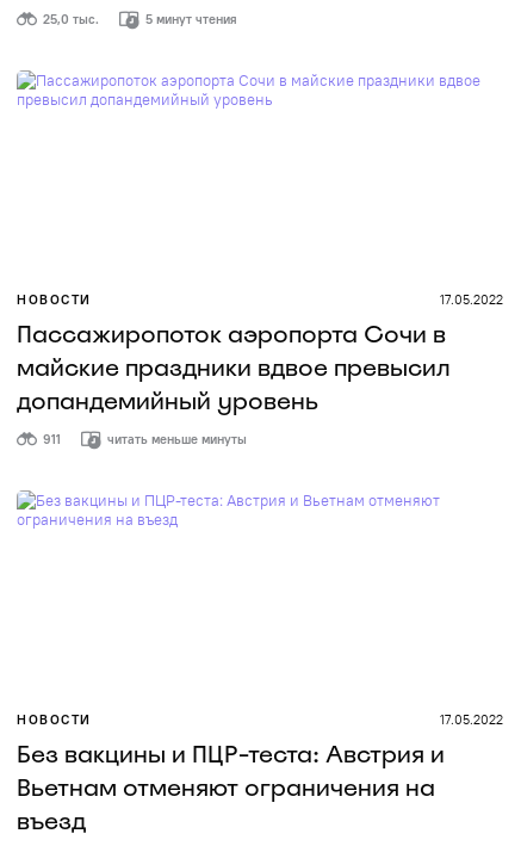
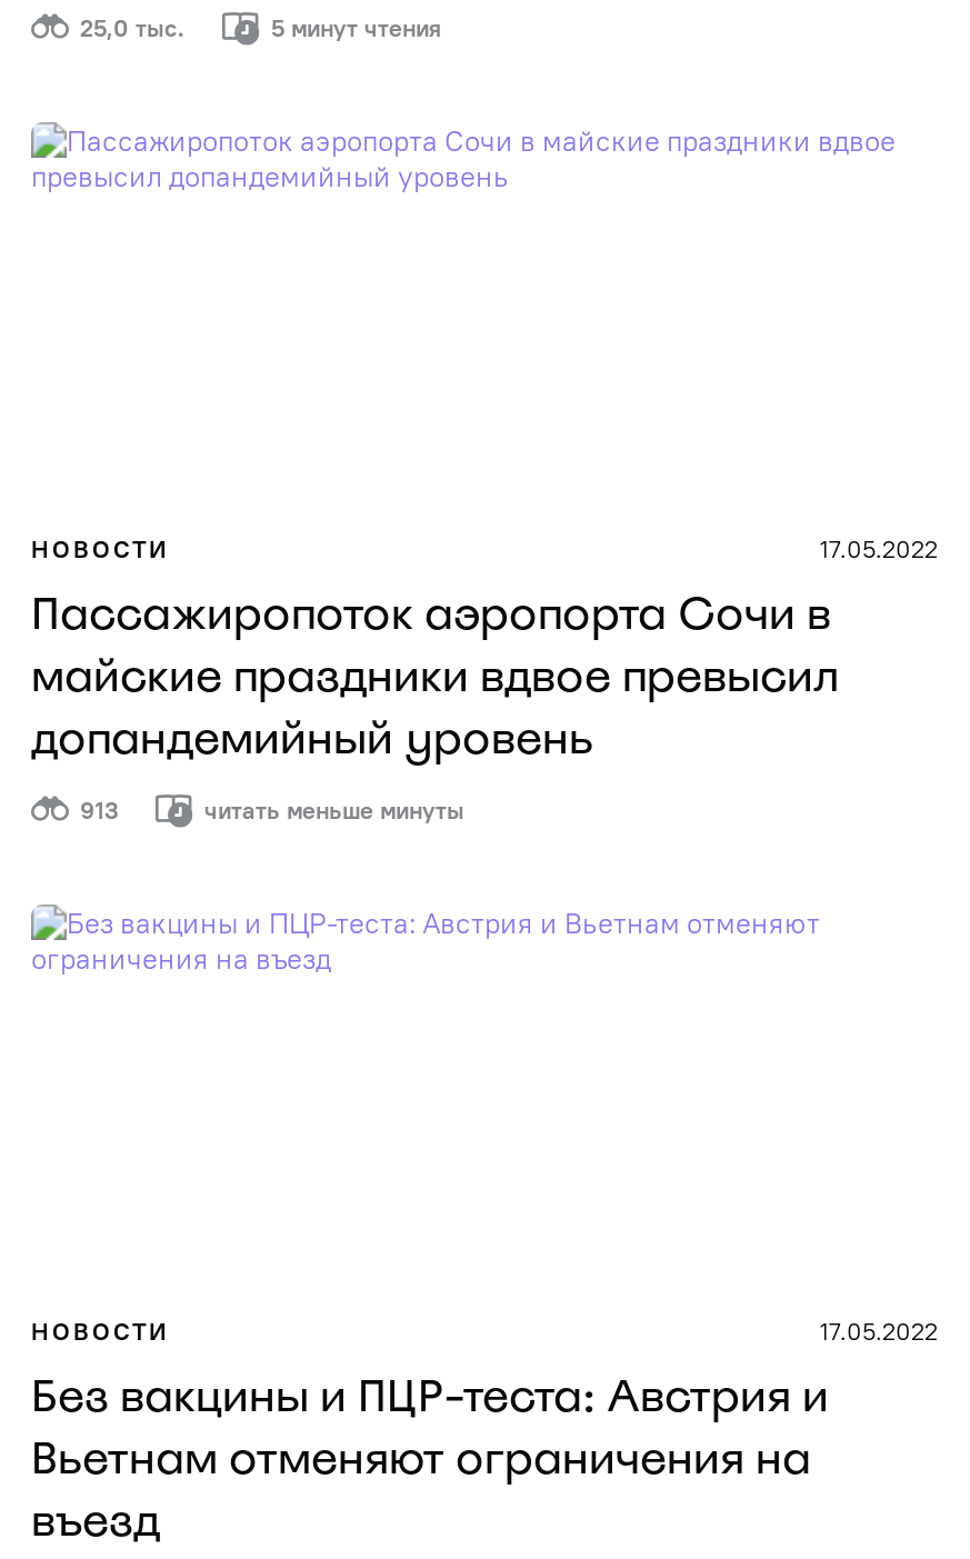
- 911
+ 913
